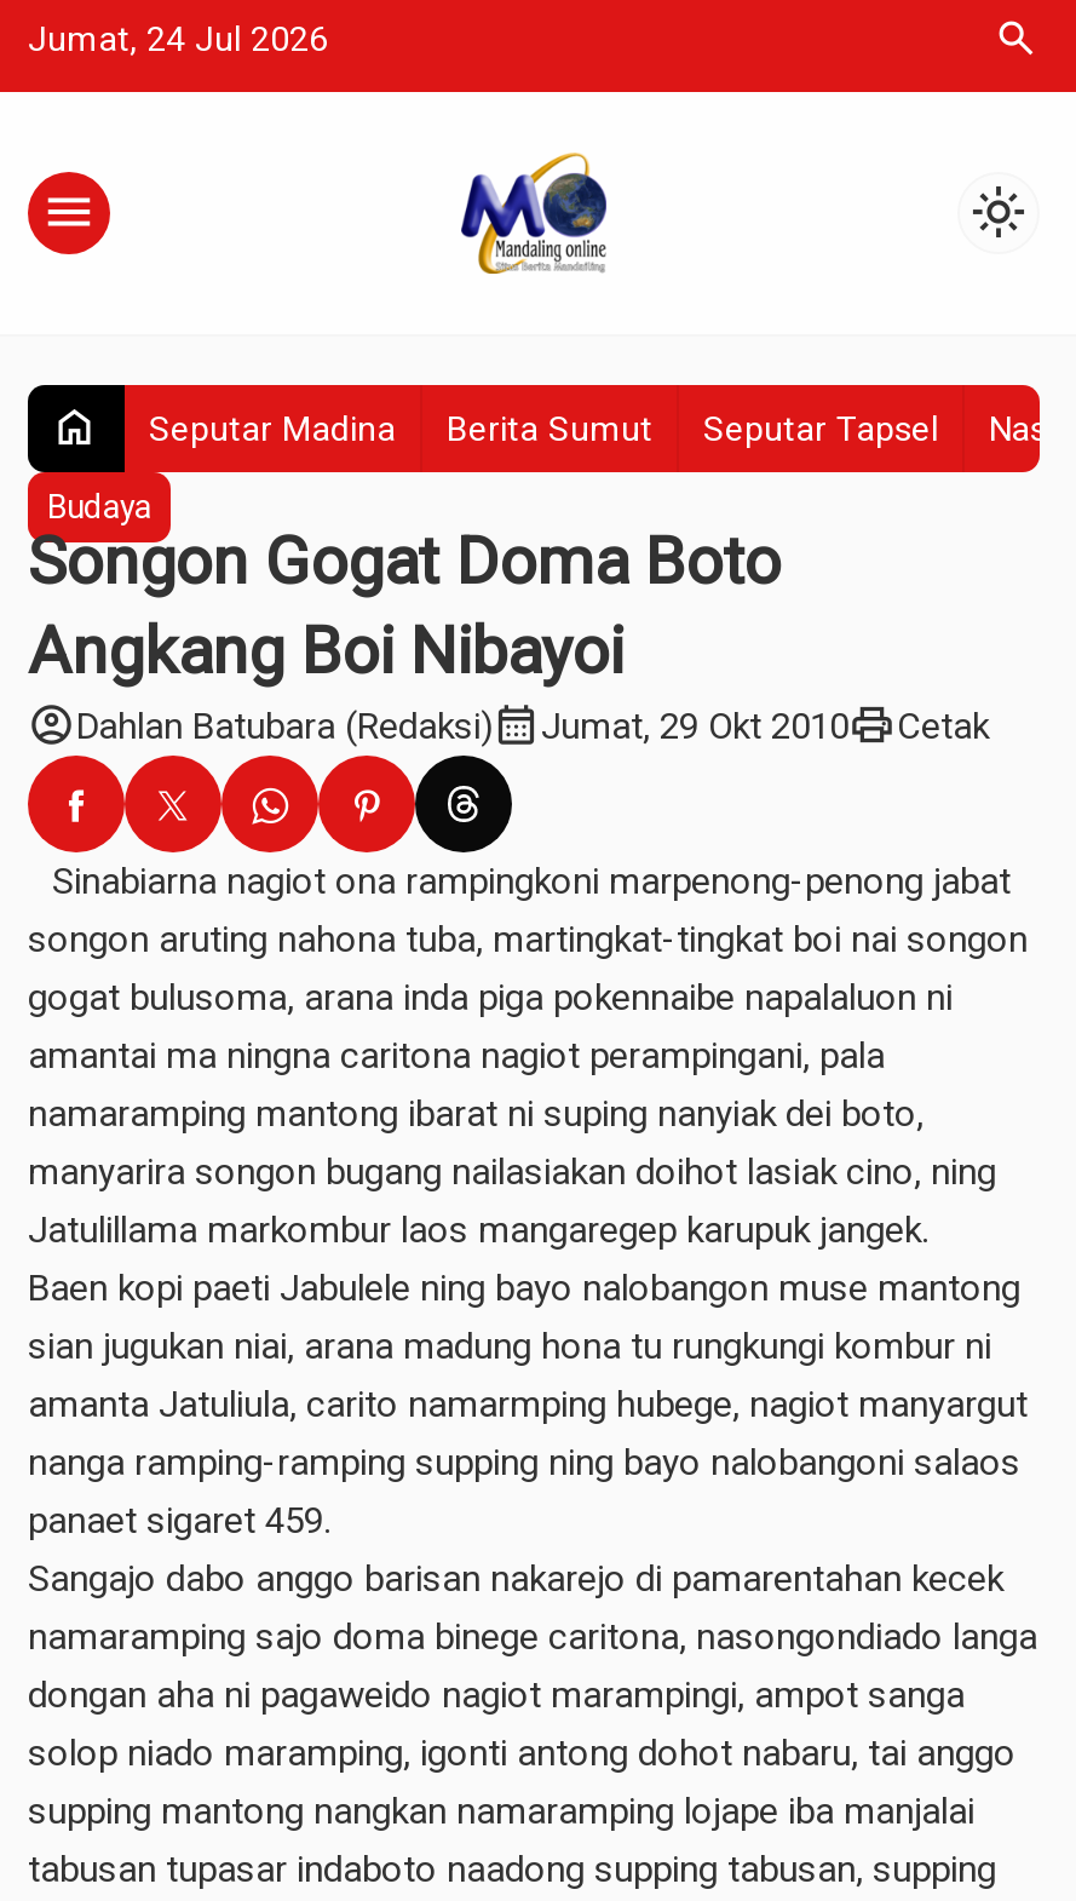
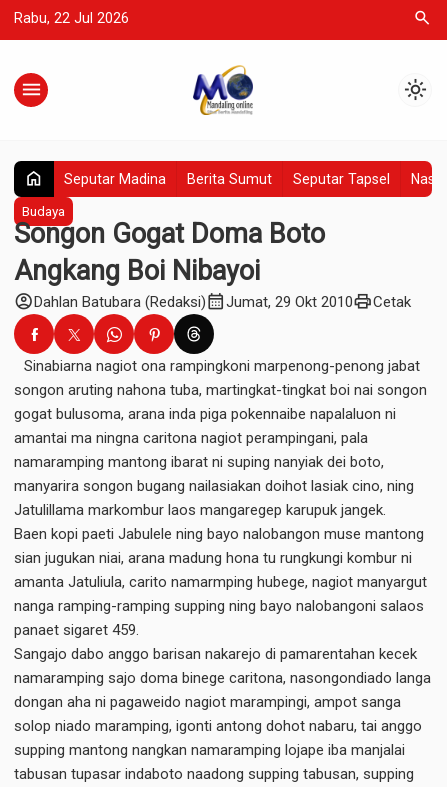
- Jumat, 24 Jul 2026
+ Rabu, 22 Jul 2026
